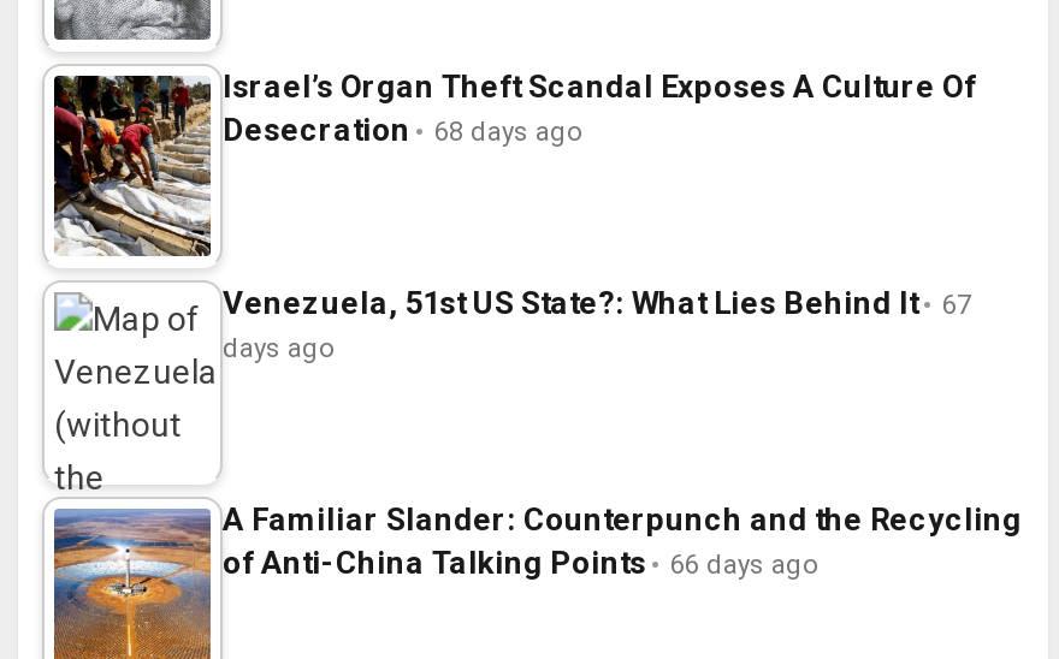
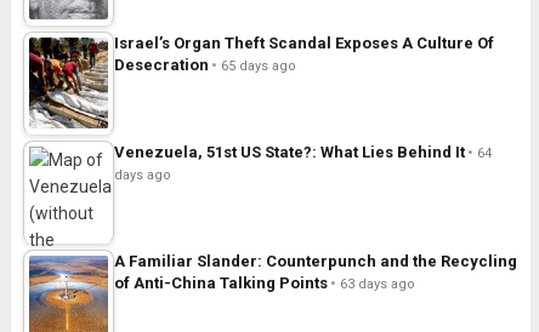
- Desecration 68 days ago
+ Desecration 65 days ago

- Venezuela, 51st US State?: What Lies Behind It 67
+ Venezuela, 51st US State?: What Lies Behind It 64

- of Anti-China Talking Points 66 days ago
+ of Anti-China Talking Points 63 days ago
